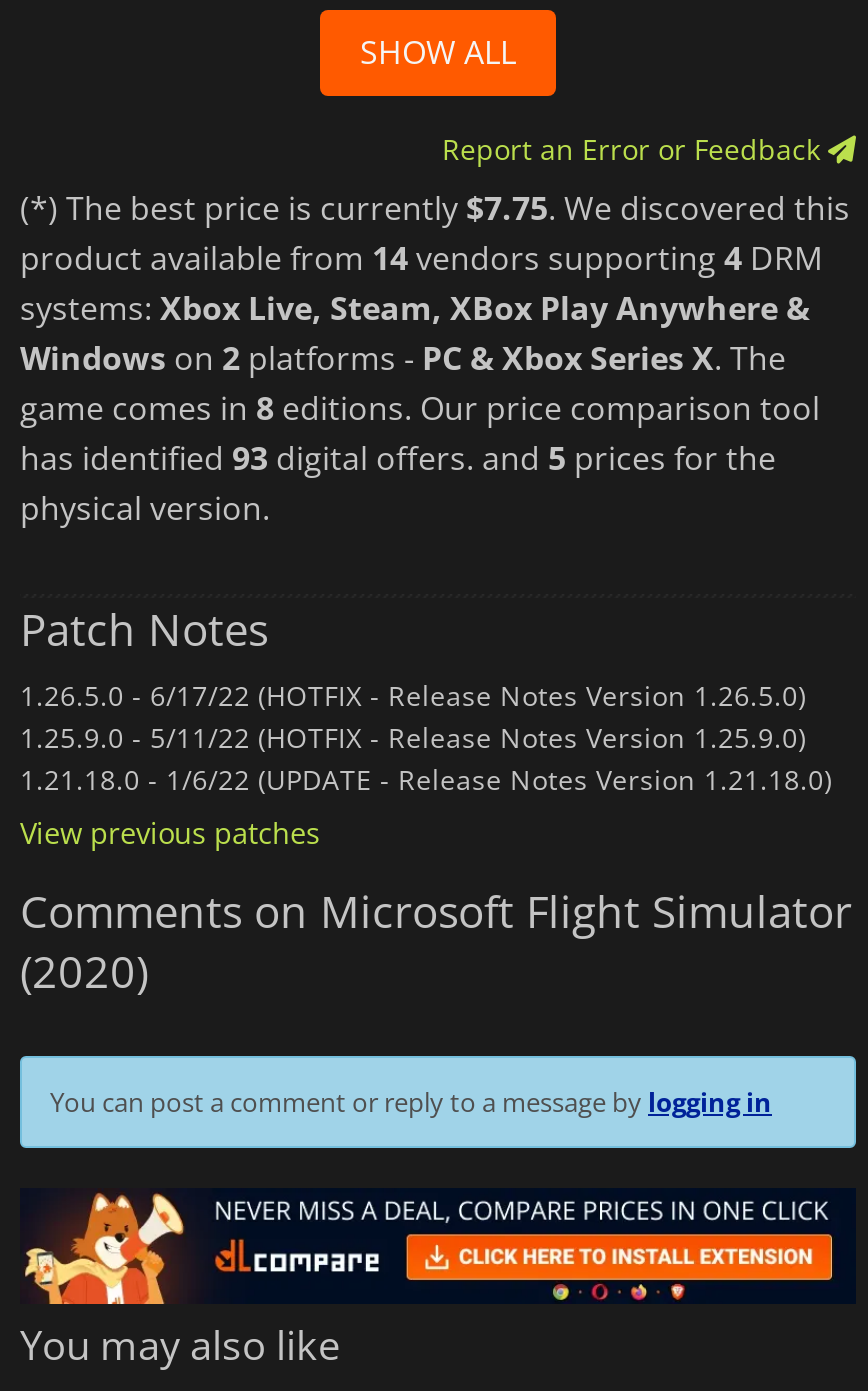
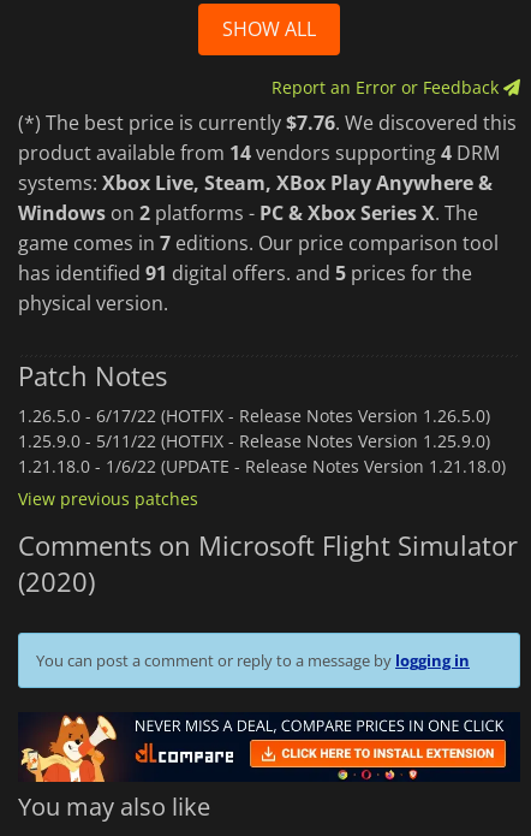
- (*) The best price is currently $7.75. We discovered this
+ (*) The best price is currently $7.76. We discovered this

- game comes in 8 editions. Our price comparison tool
+ game comes in 7 editions. Our price comparison tool

- has identified 93 digital offers. and 5 prices for the
+ has identified 91 digital offers. and 5 prices for the
